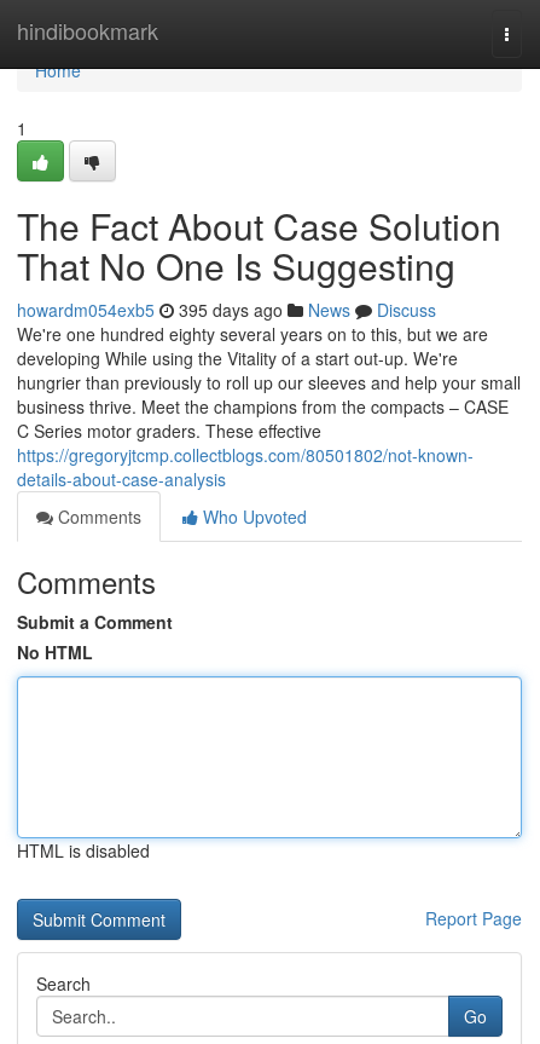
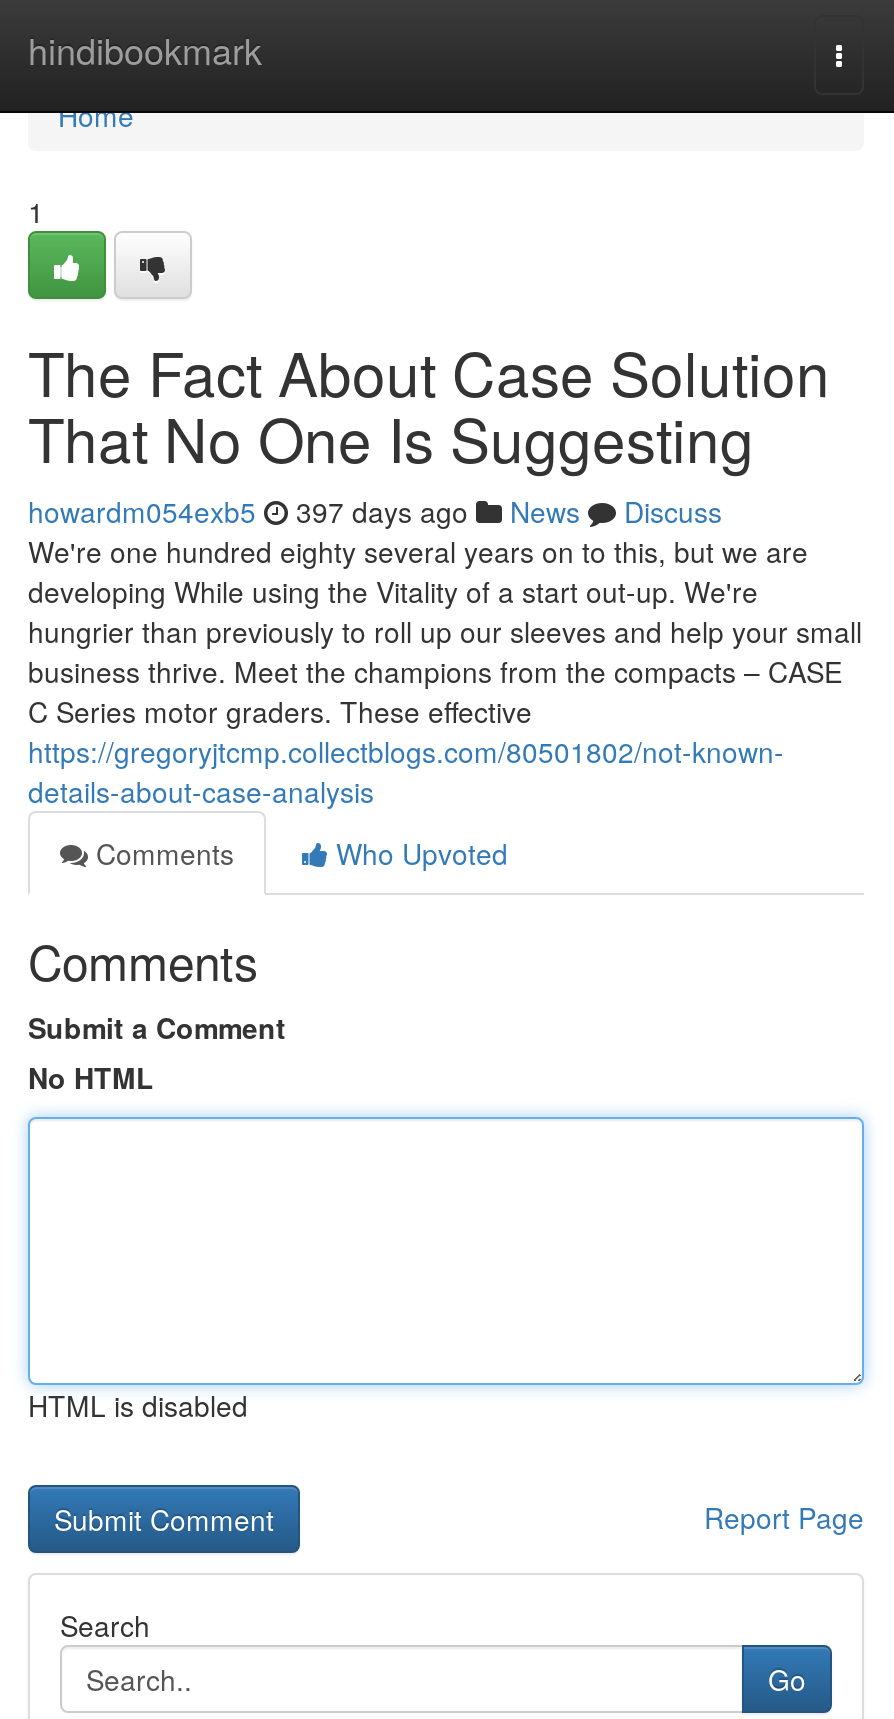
- howardm054exb5 395 days ago News Discuss
+ howardm054exb5 397 days ago News Discuss
